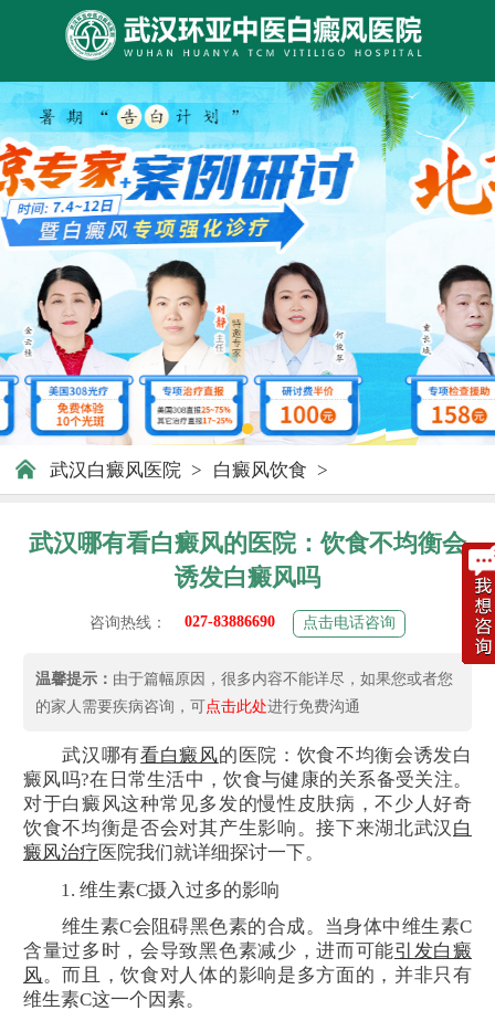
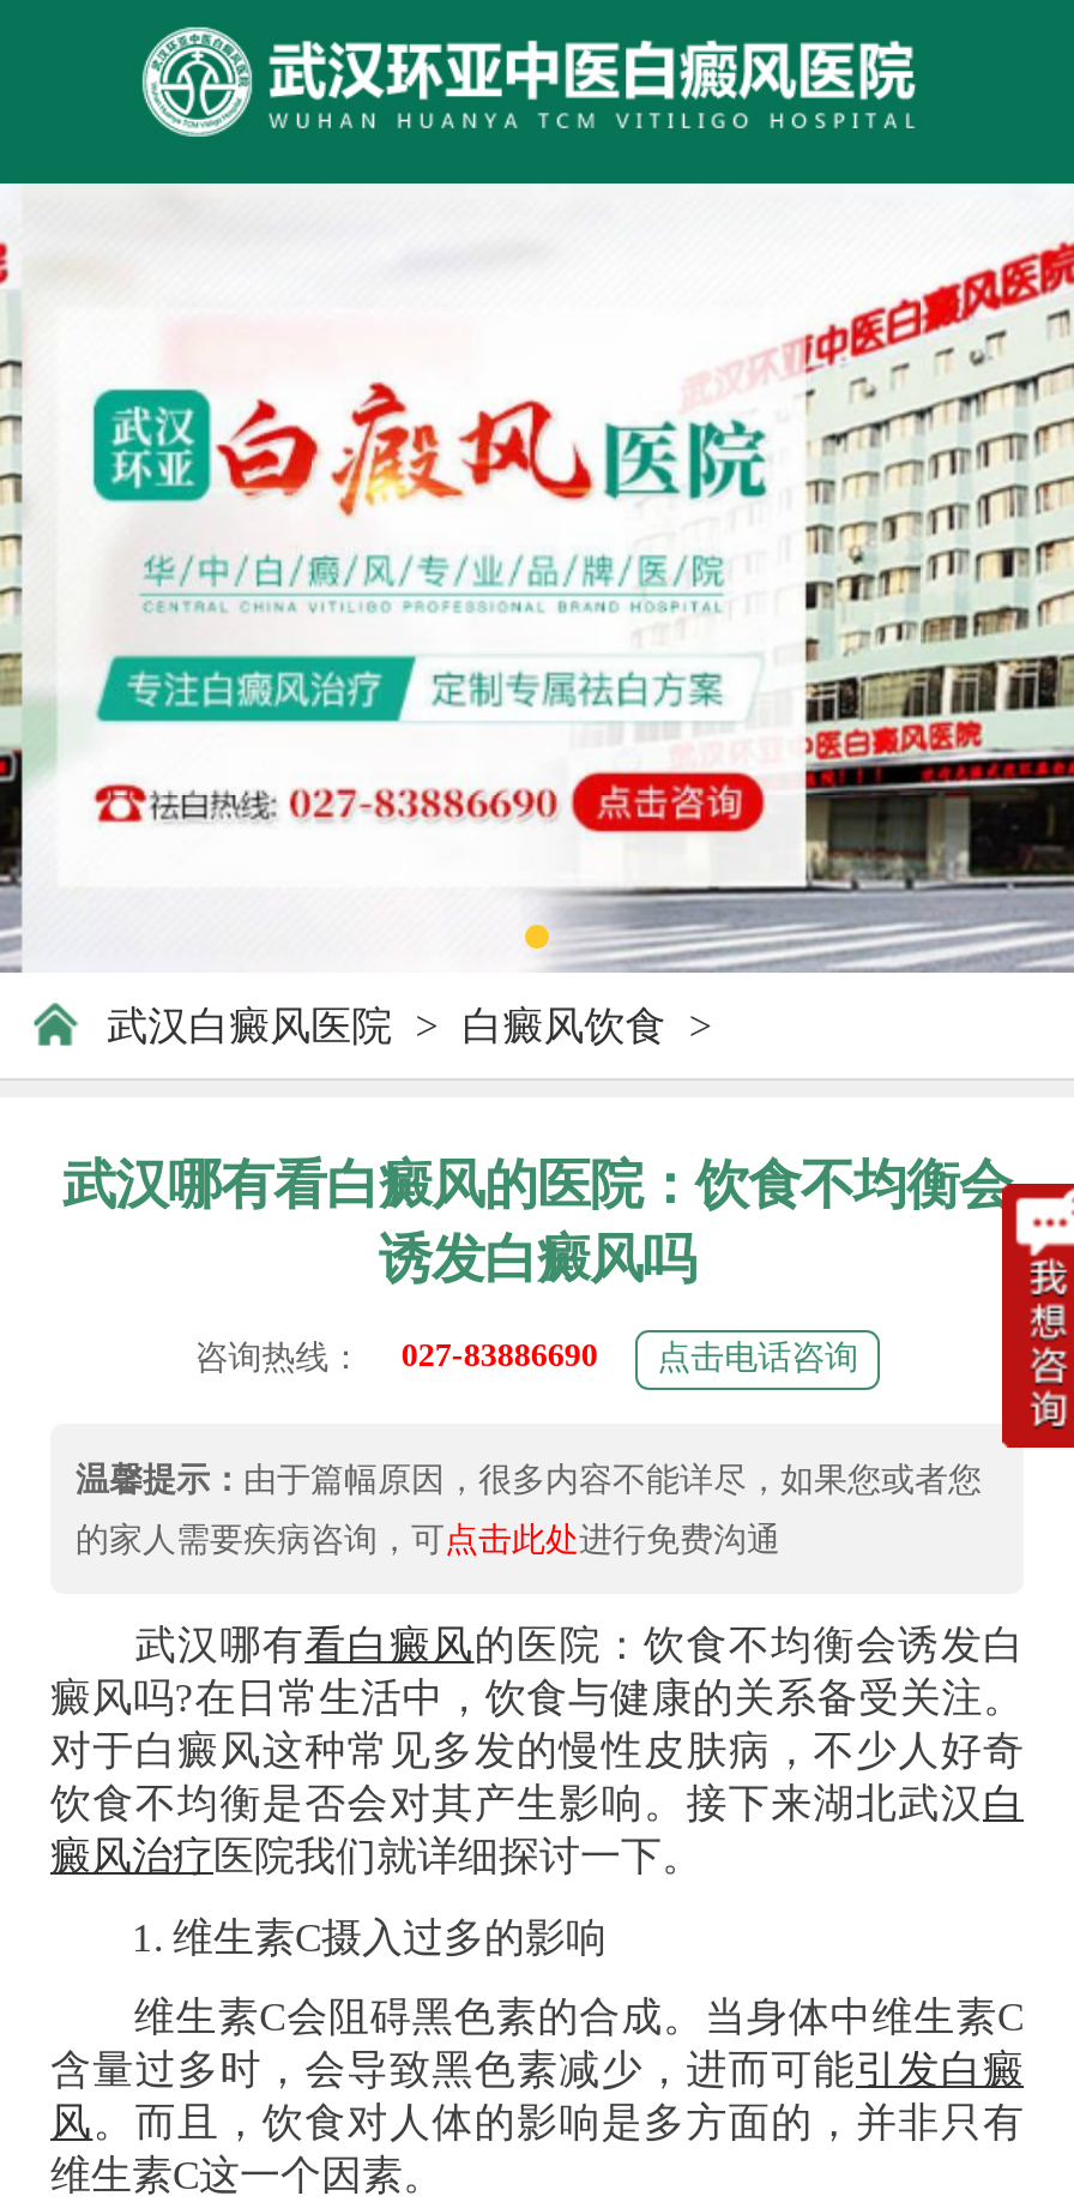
- [image]
+ [image]
